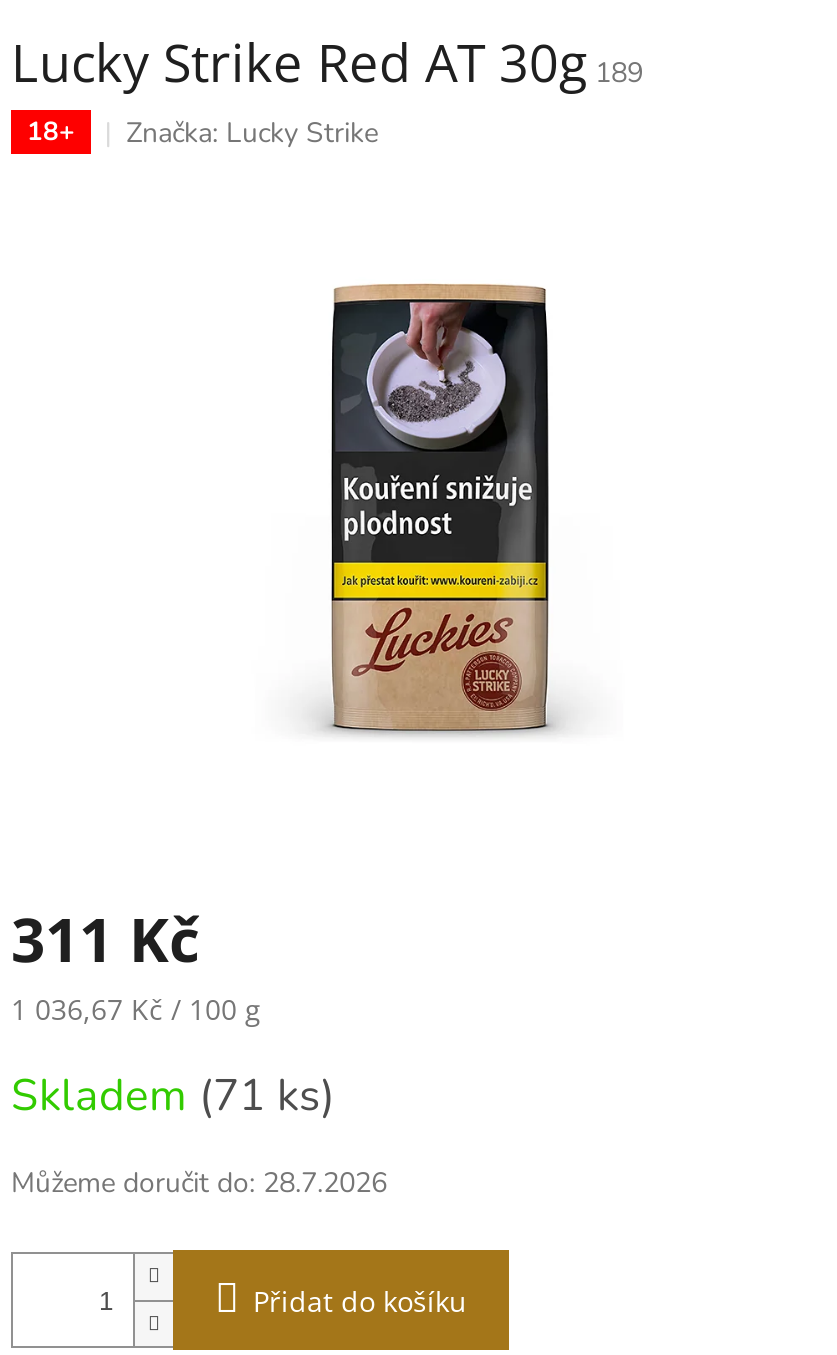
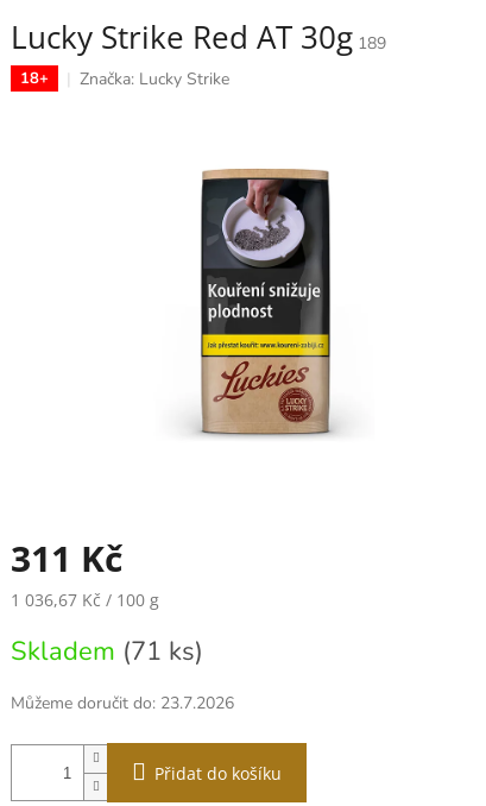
- Můžeme doručit do: 28.7.2026
+ Můžeme doručit do: 23.7.2026
